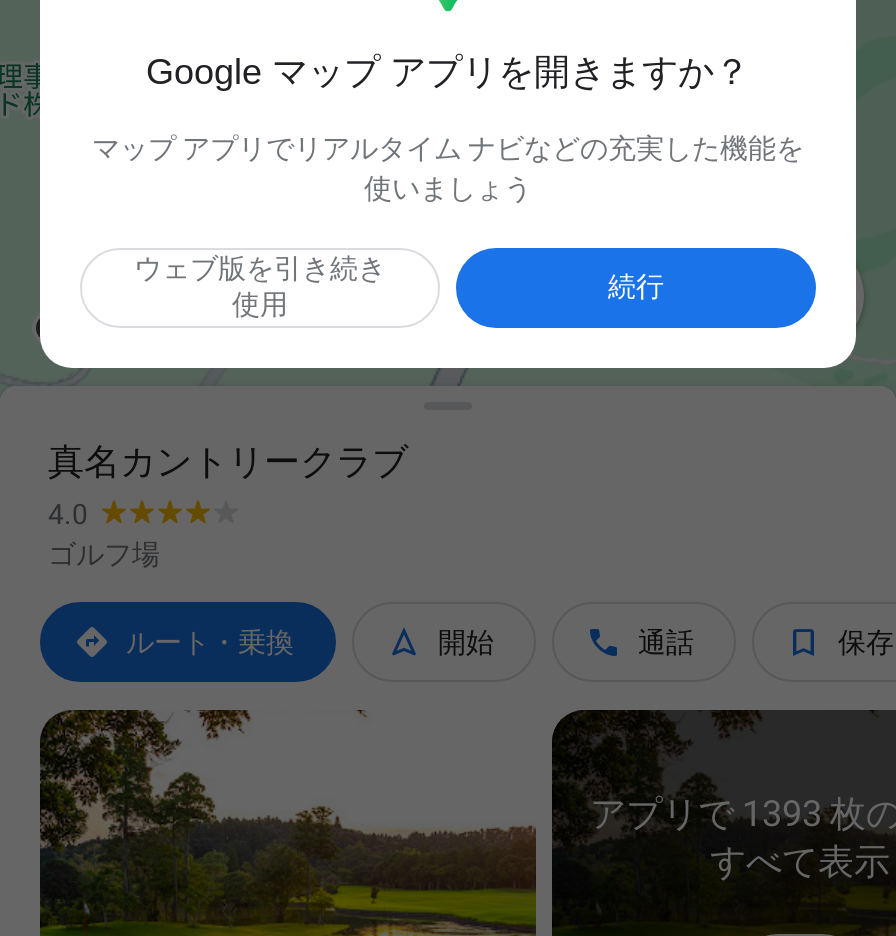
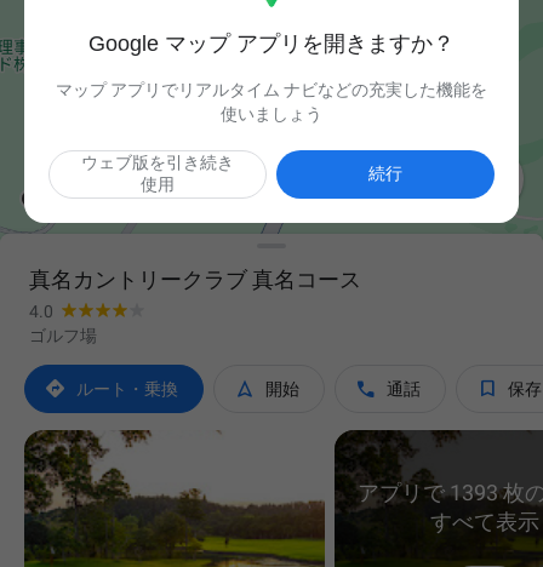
- 真名カントリークラブ
+ 真名カントリークラブ 真名コース
